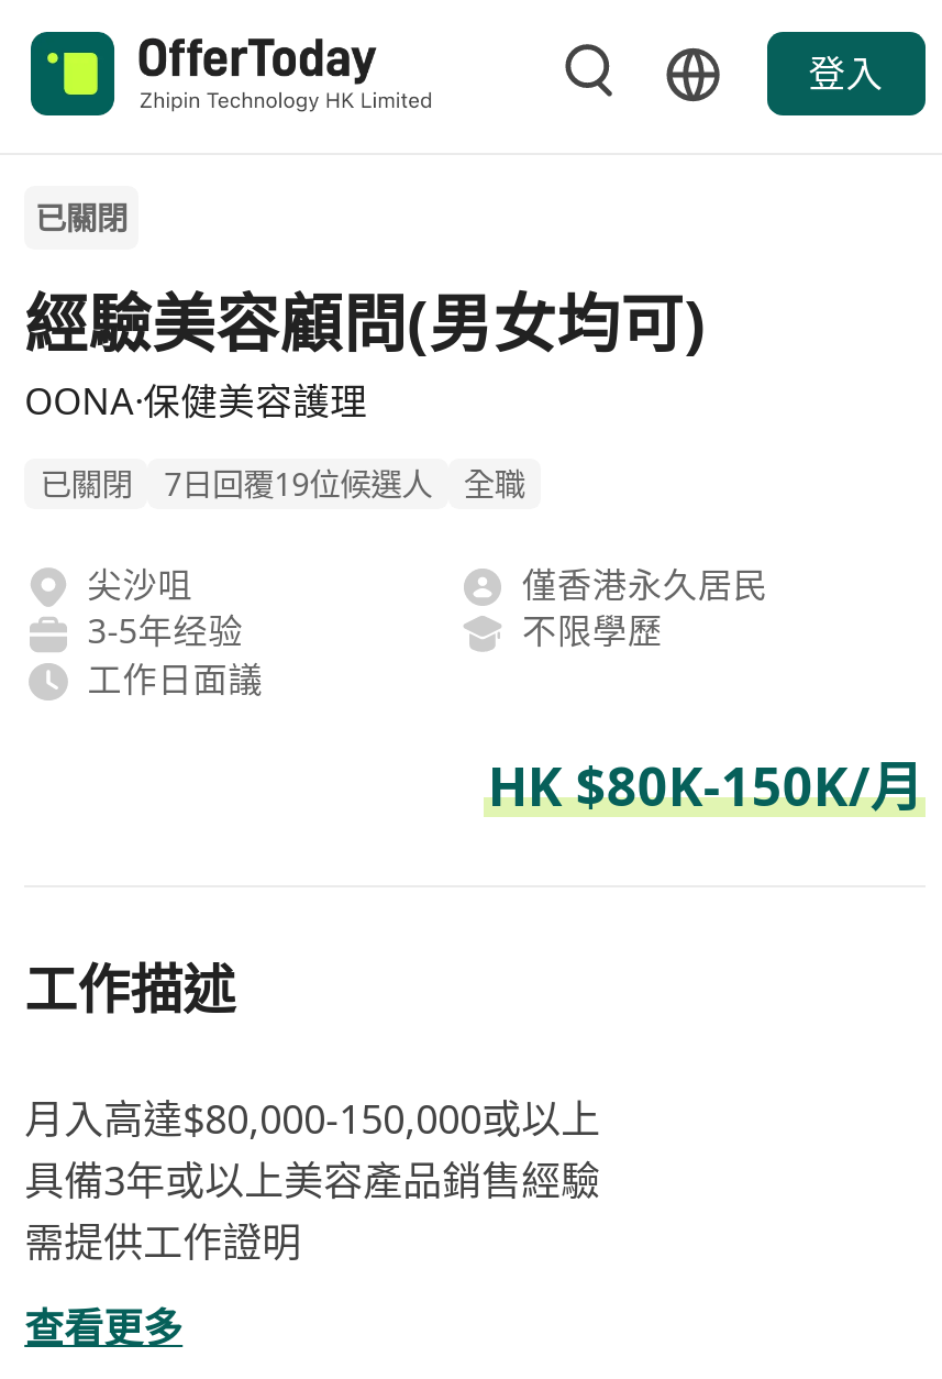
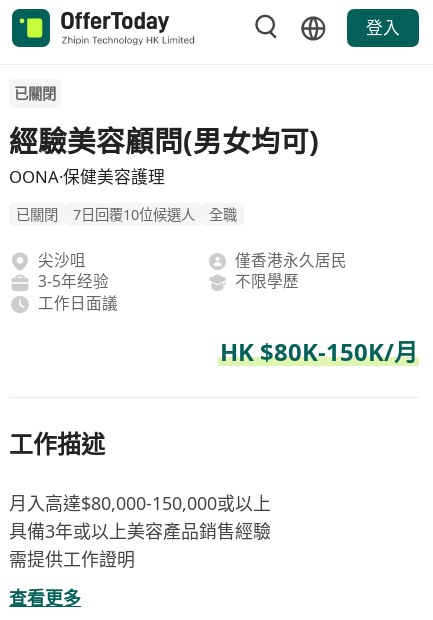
- 7日回覆19位候選人
+ 7日回覆10位候選人
